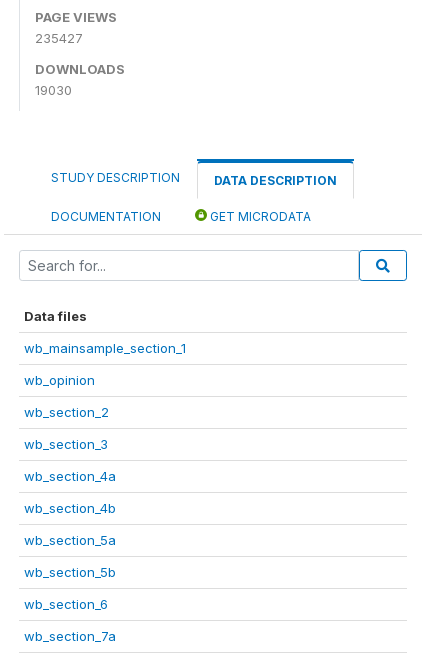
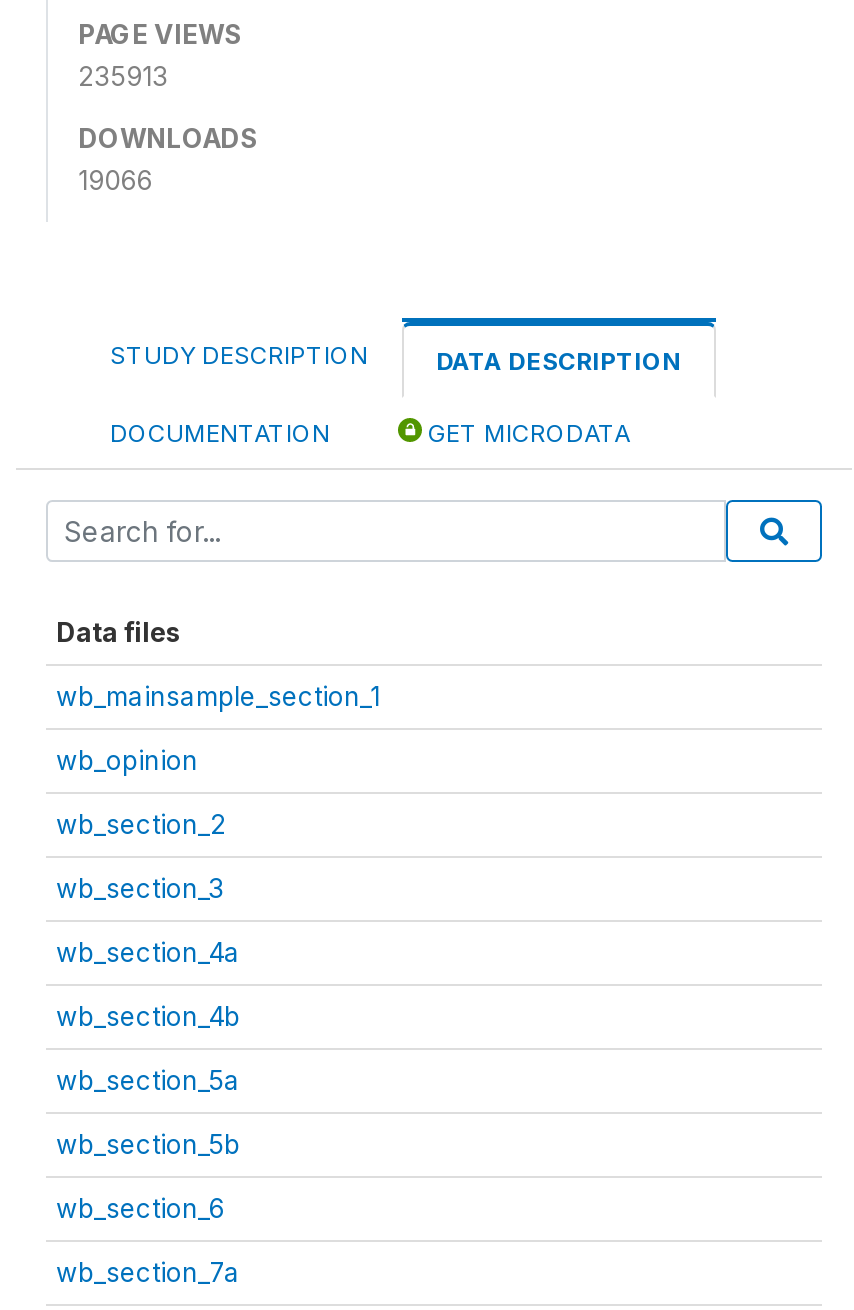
- 235427
+ 235913

- 19030
+ 19066
